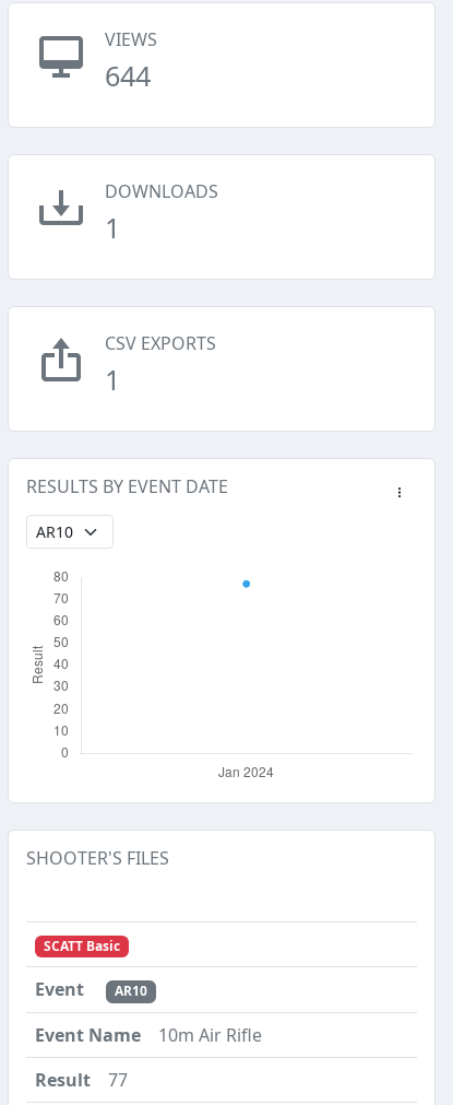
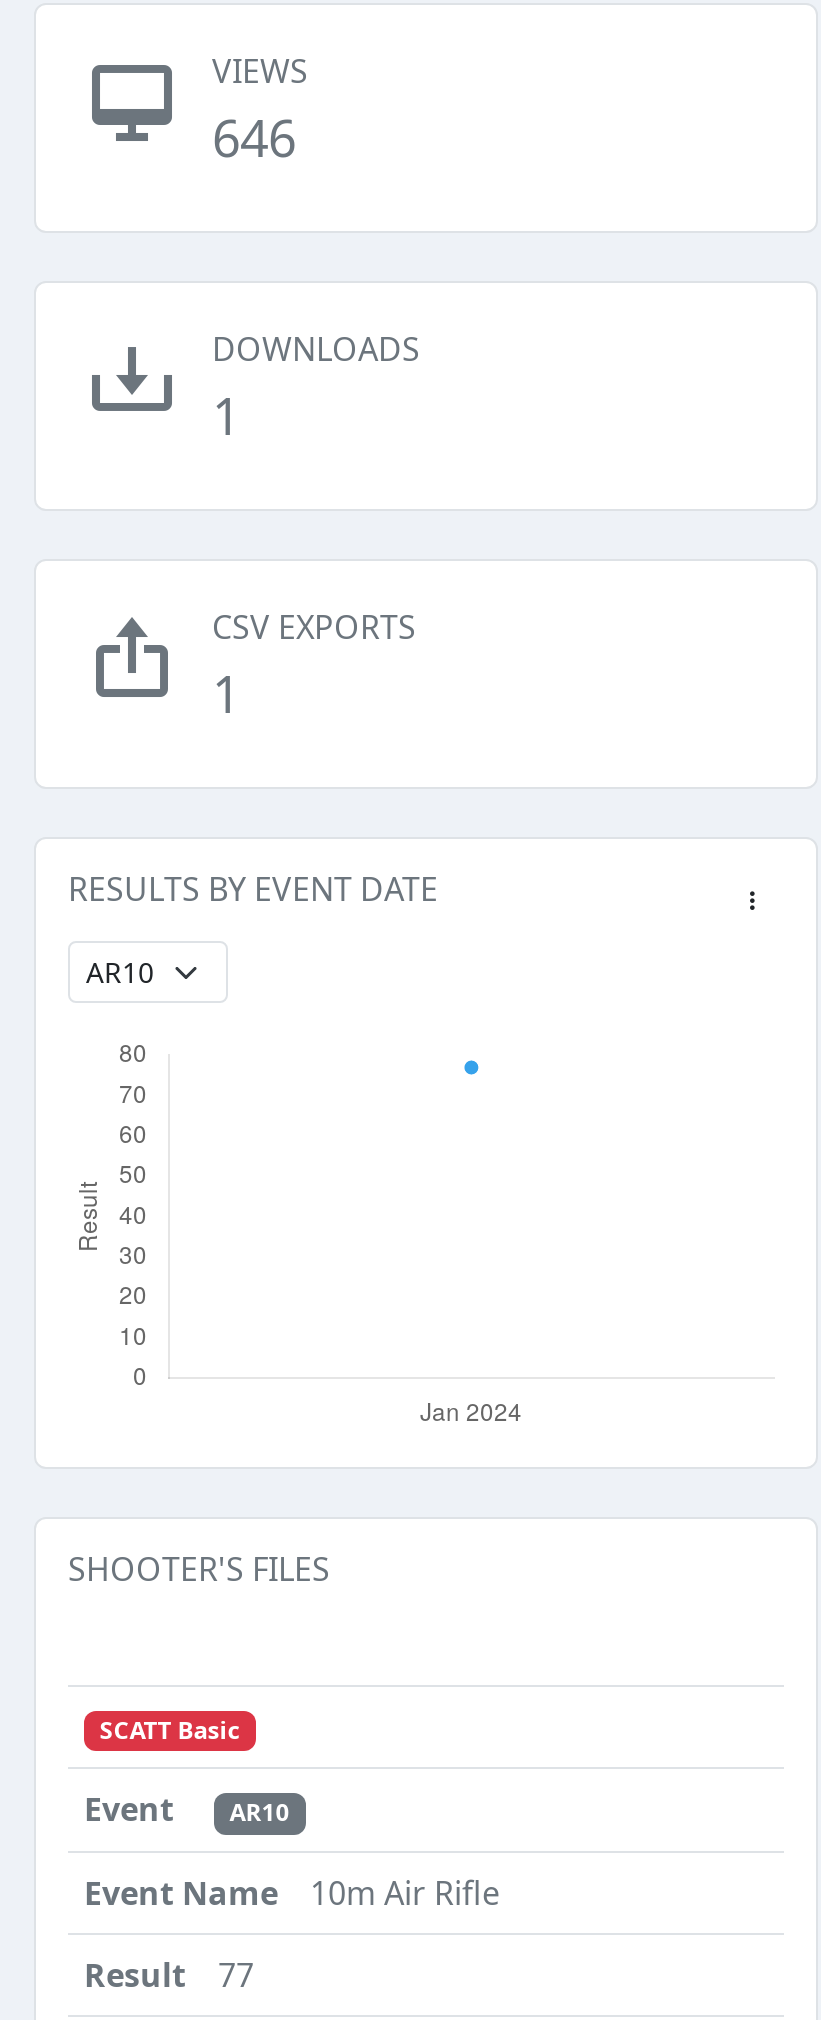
- 644
+ 646
